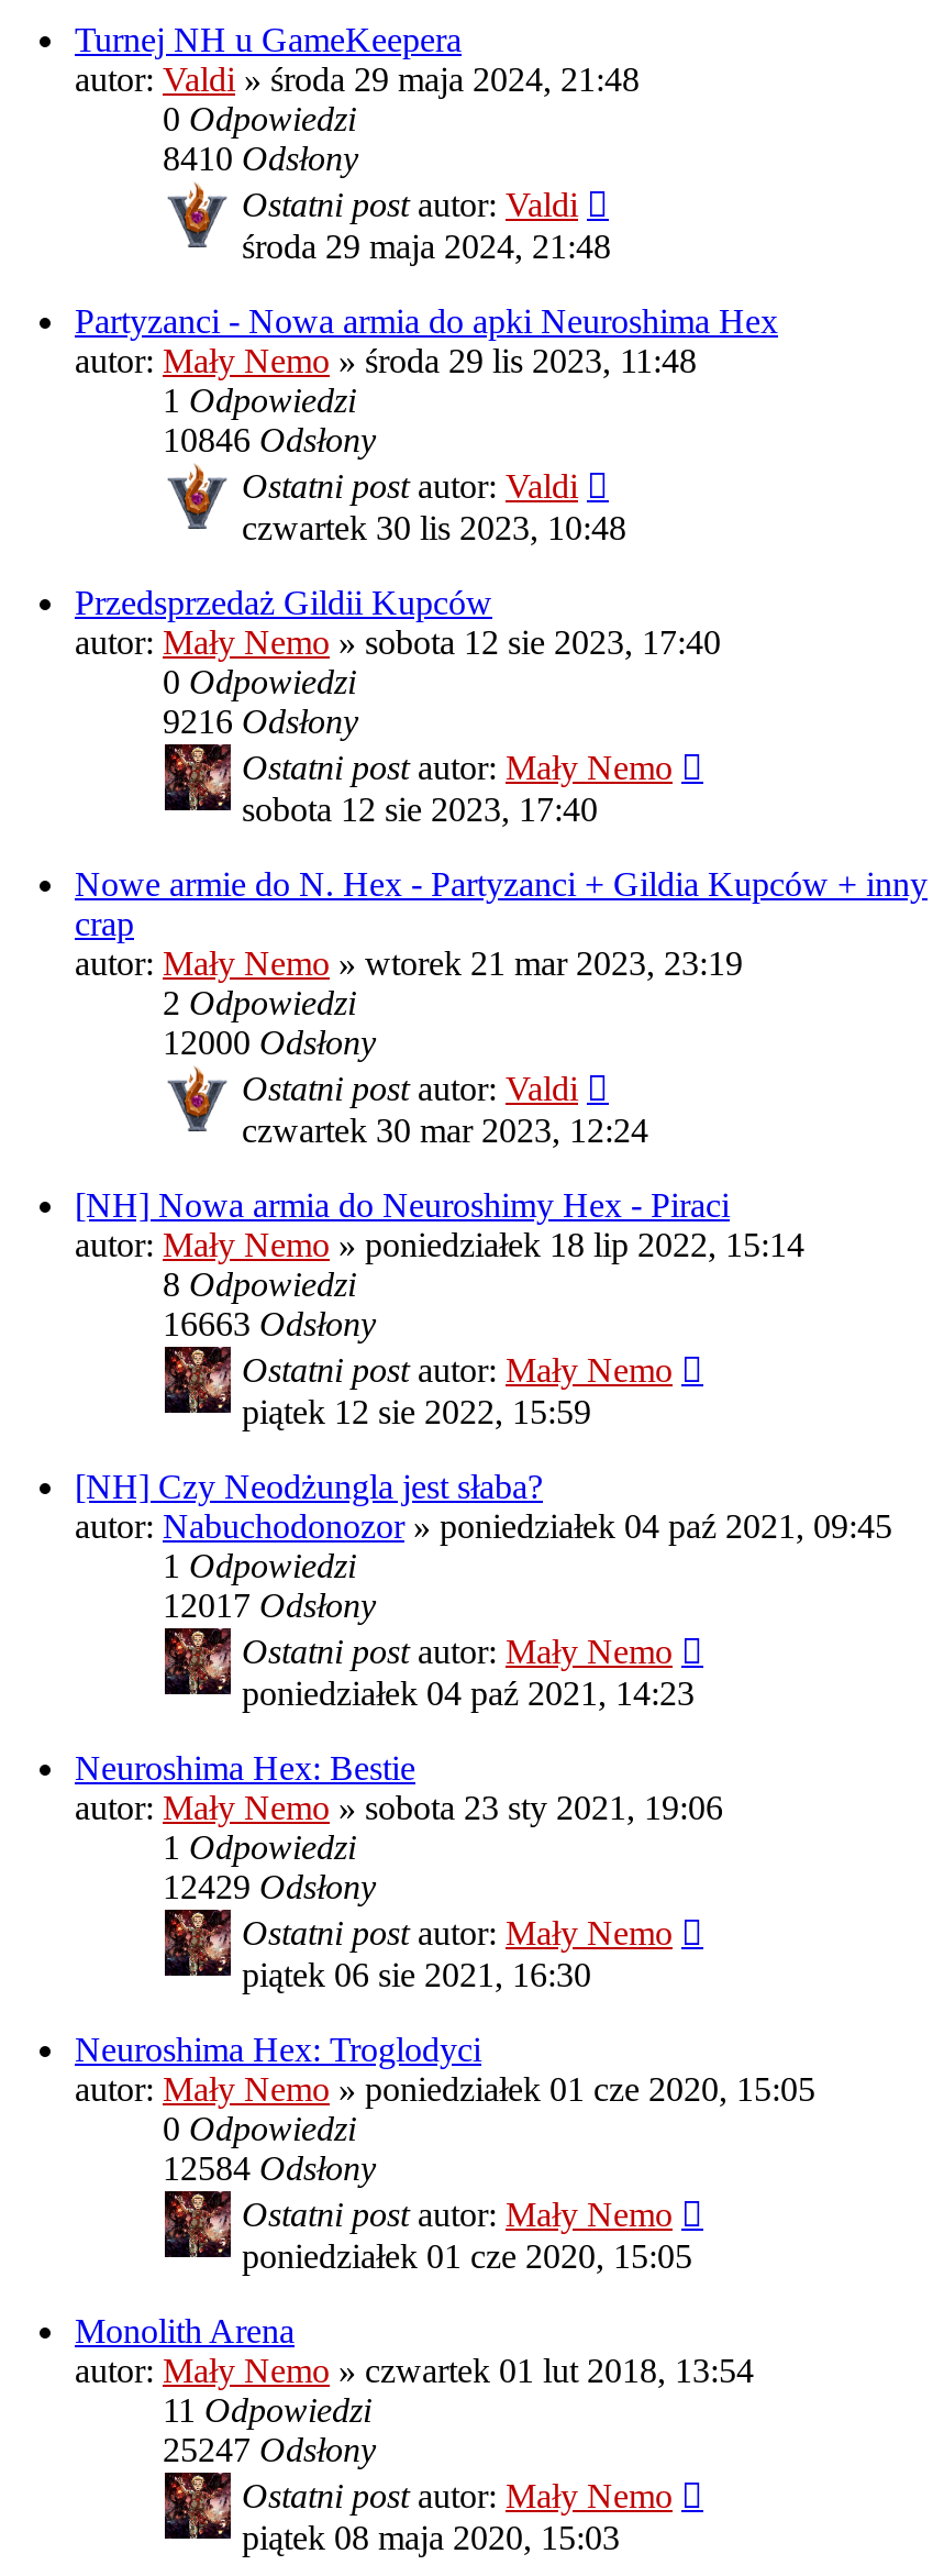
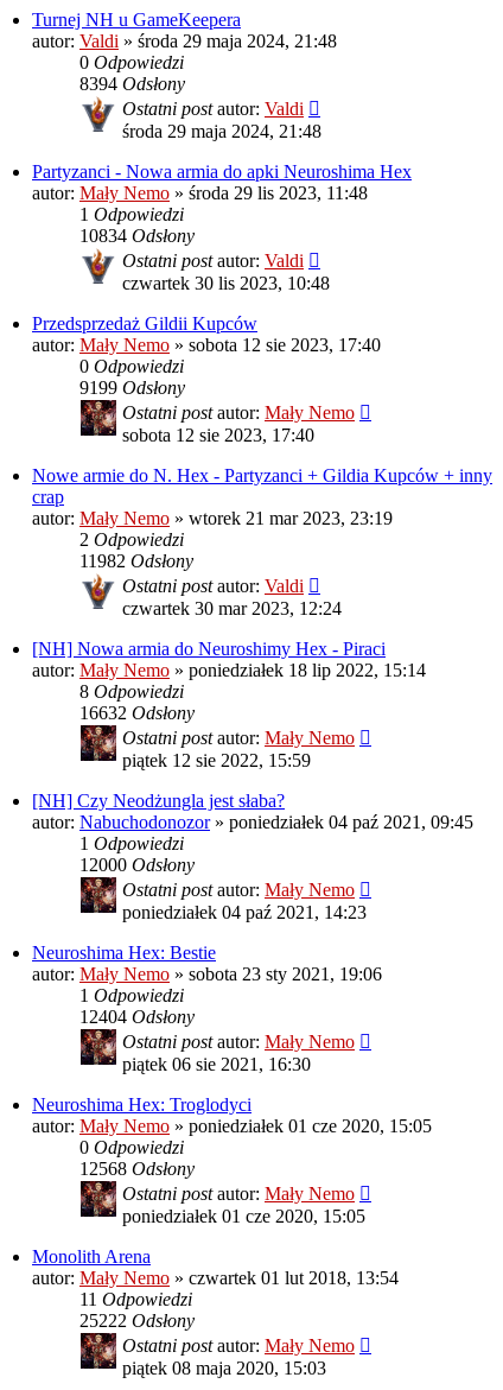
- 8410Odsłony
+ 8394Odsłony

- 10846 Odsłony
+ 10834 Odsłony

- 9216Odsłony
+ 9199Odsłony

- 12000 Odsłony
+ 11982 Odsłony

- 16663 Odsłony
+ 16632 Odsłony

- 12017 Odsłony
+ 12000 Odsłony

- 12429 Odsłony
+ 12404 Odsłony

- 12584 Odsłony
+ 12568 Odsłony

- 25247 Odsłony
+ 25222 Odsłony
